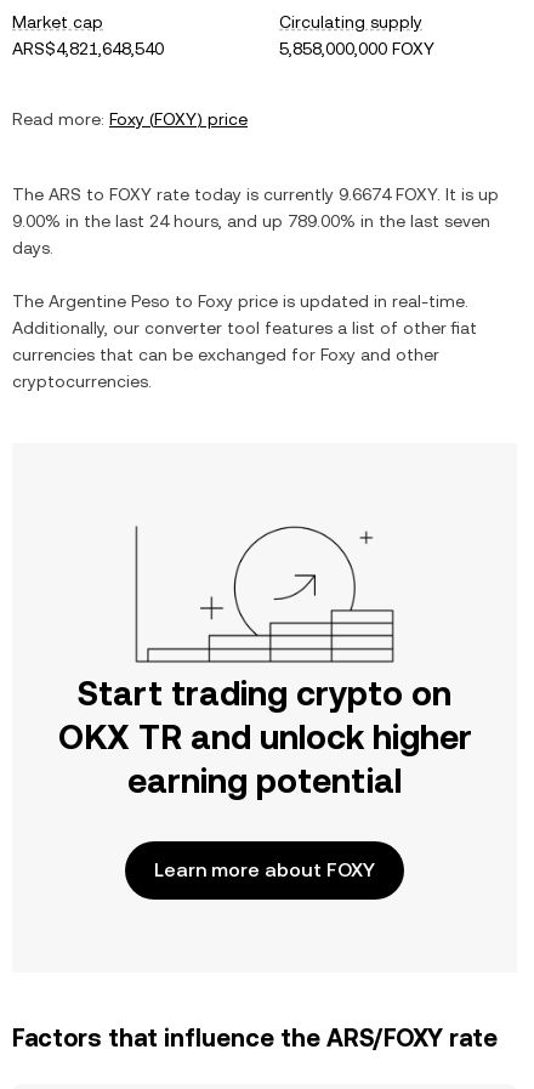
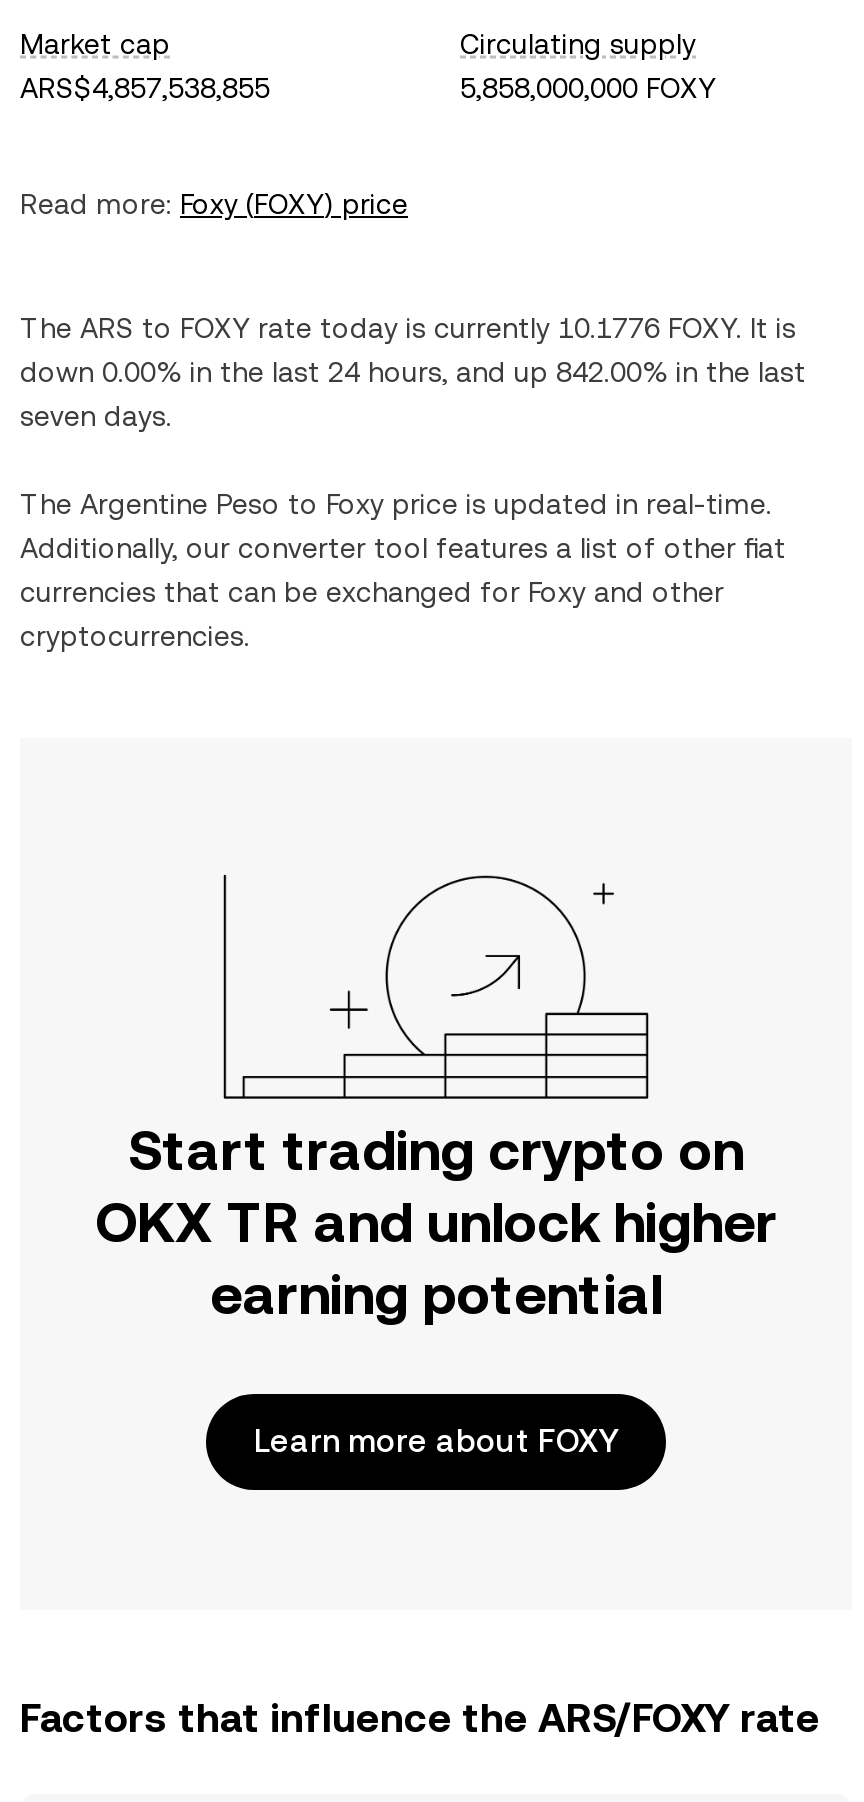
- ARS$4,821,648,540
+ ARS$4,857,538,855

- The ARS to FOXY rate today is currently 9.6674 FOXY. It is up
- 9.00% in the last 24 hours, and up 789.00% in the last seven
- days.
+ The ARS to FOXY rate today is currently 10.1776 FOXY. It is
+ down 0.00% in the last 24 hours, and up 842.00% in the last
+ seven days.
